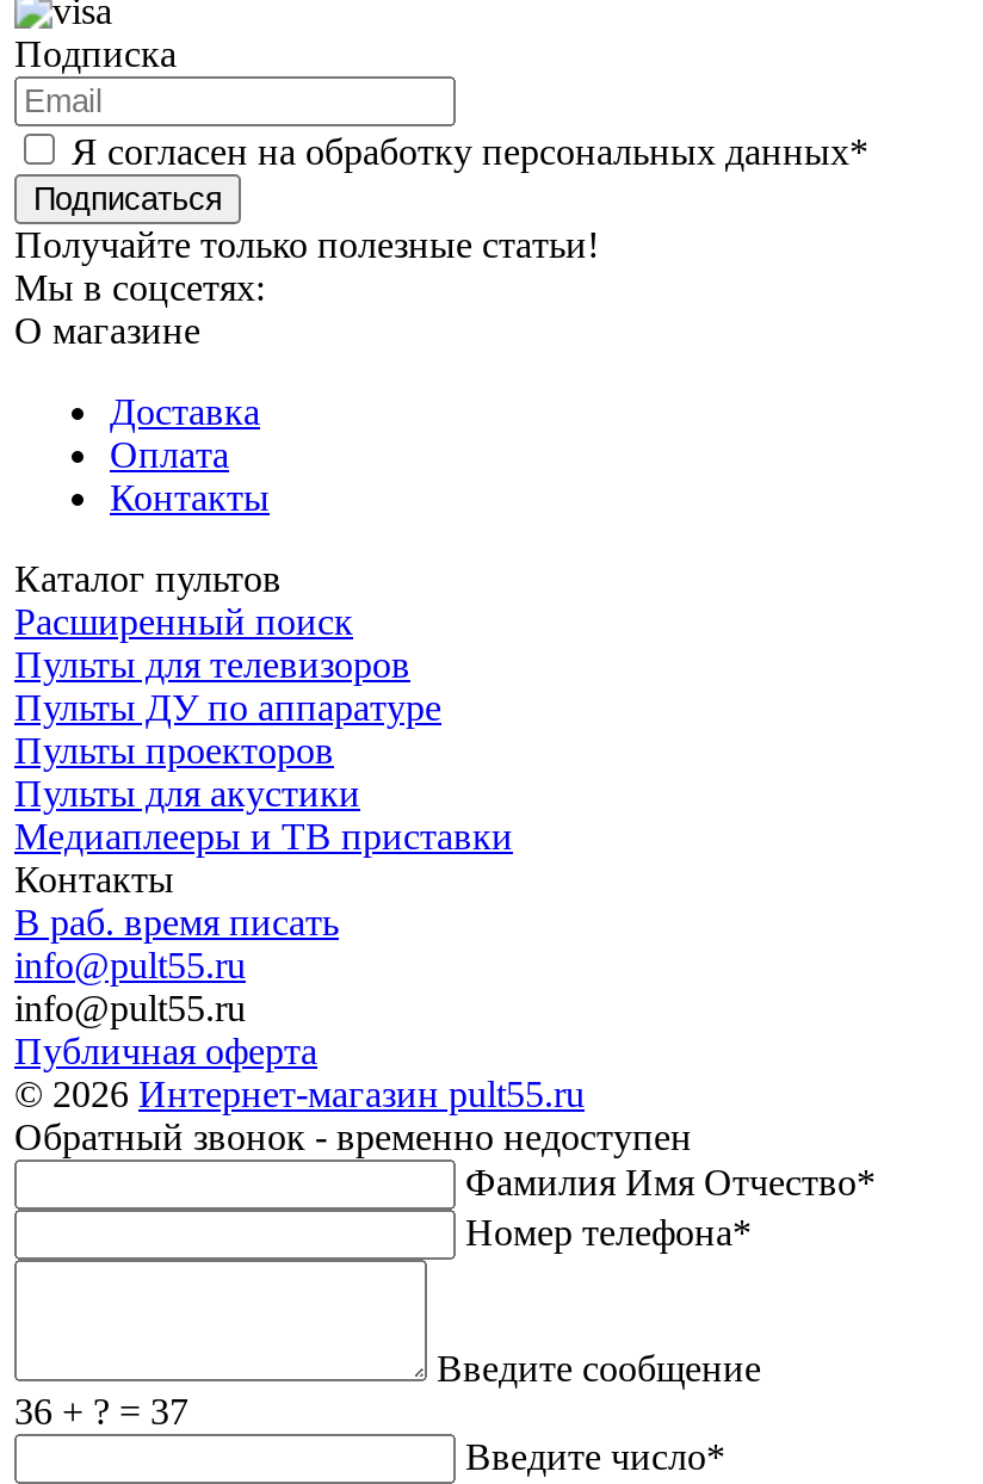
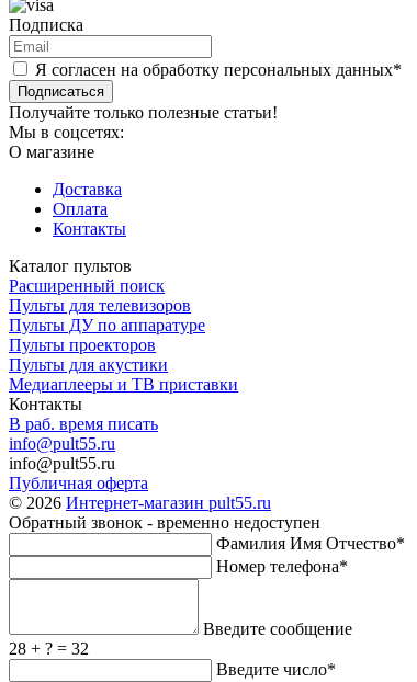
- 36 + ? = 37
+ 28 + ? = 32
